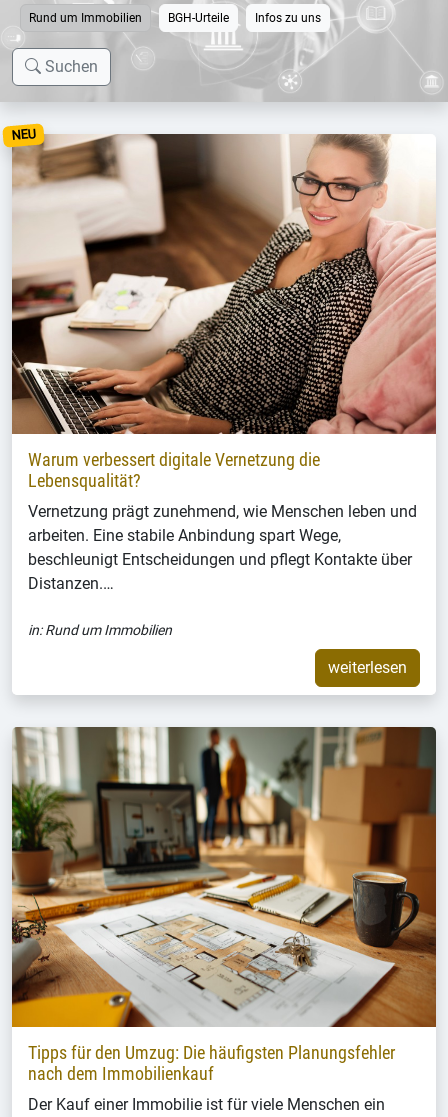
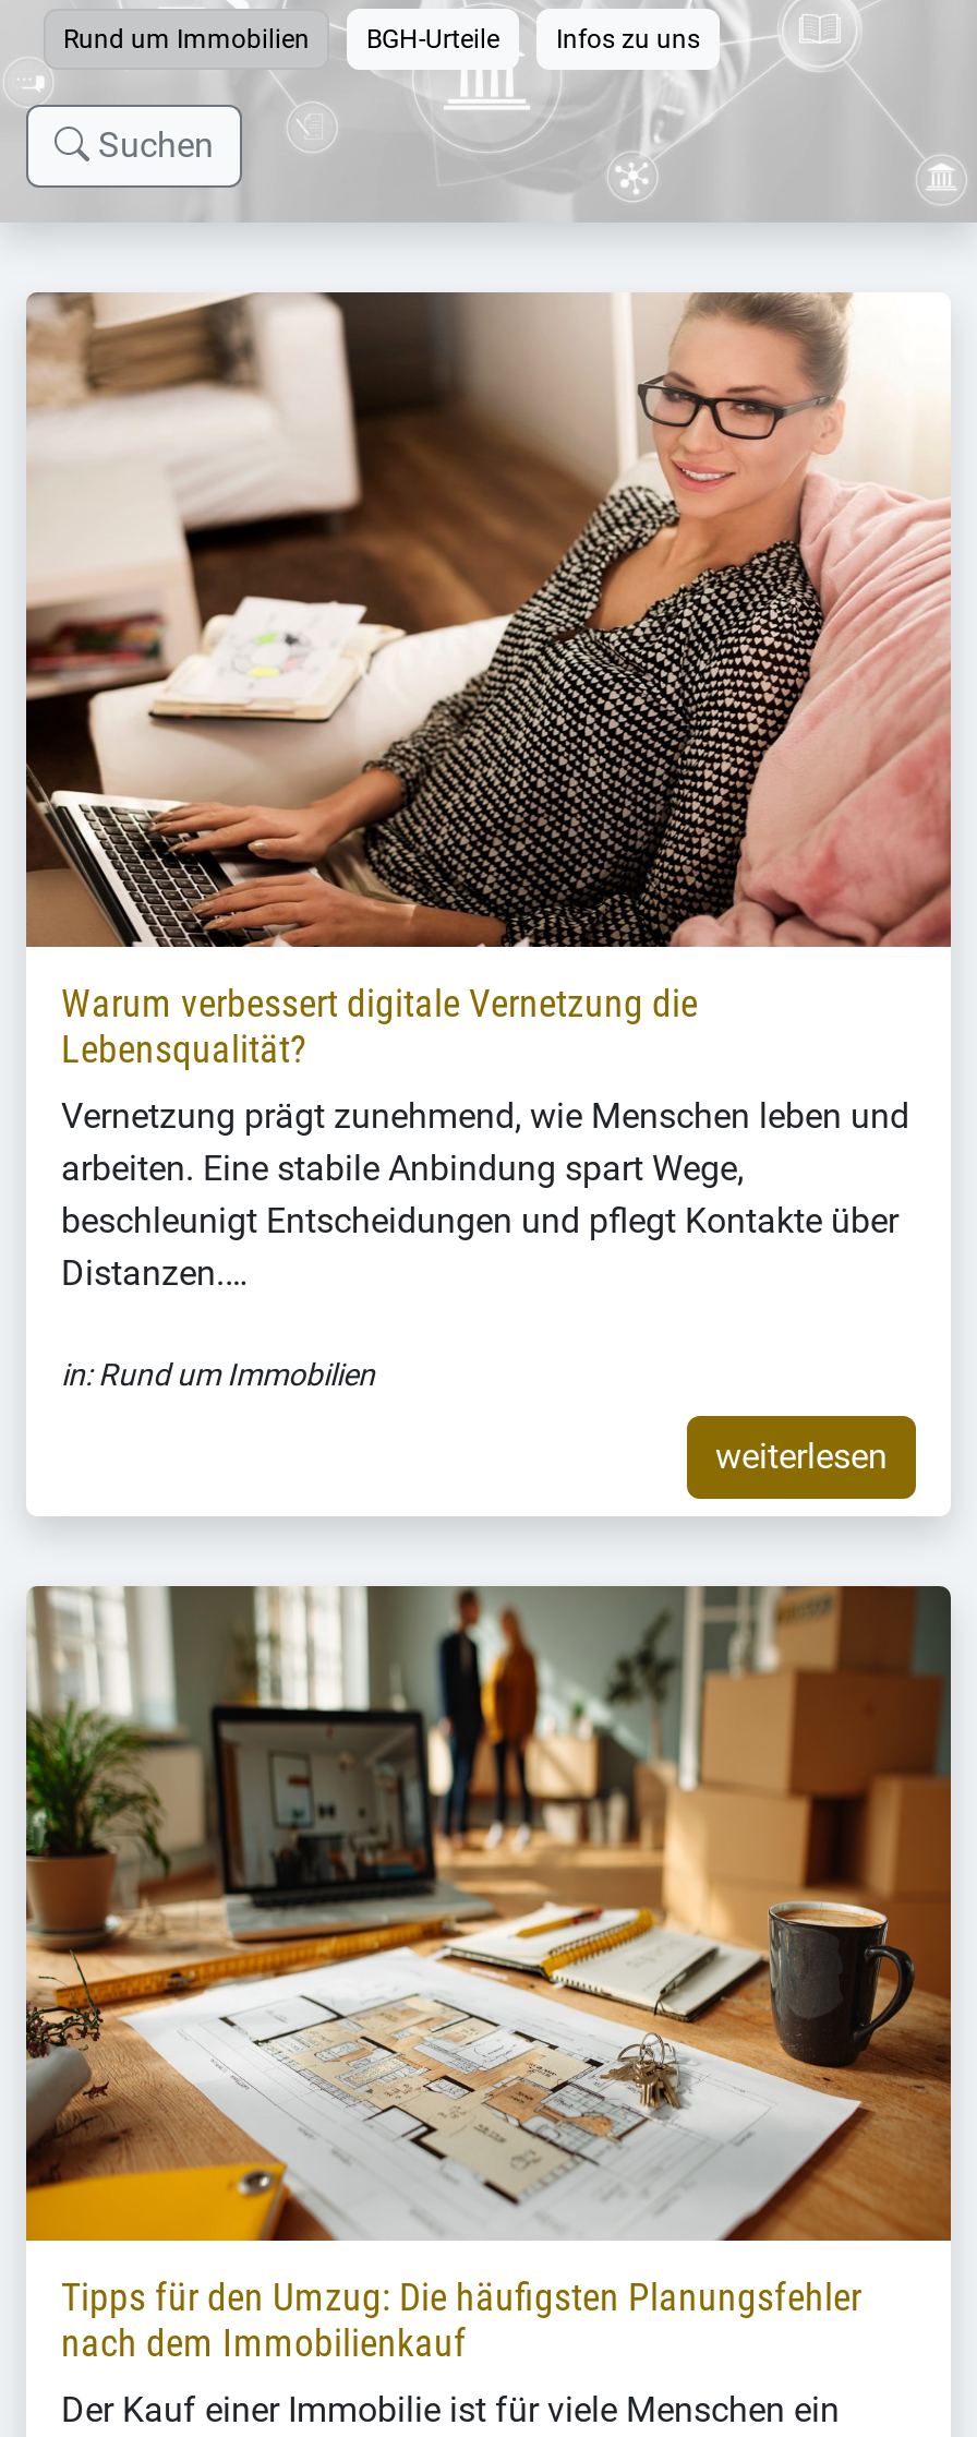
- NEU
